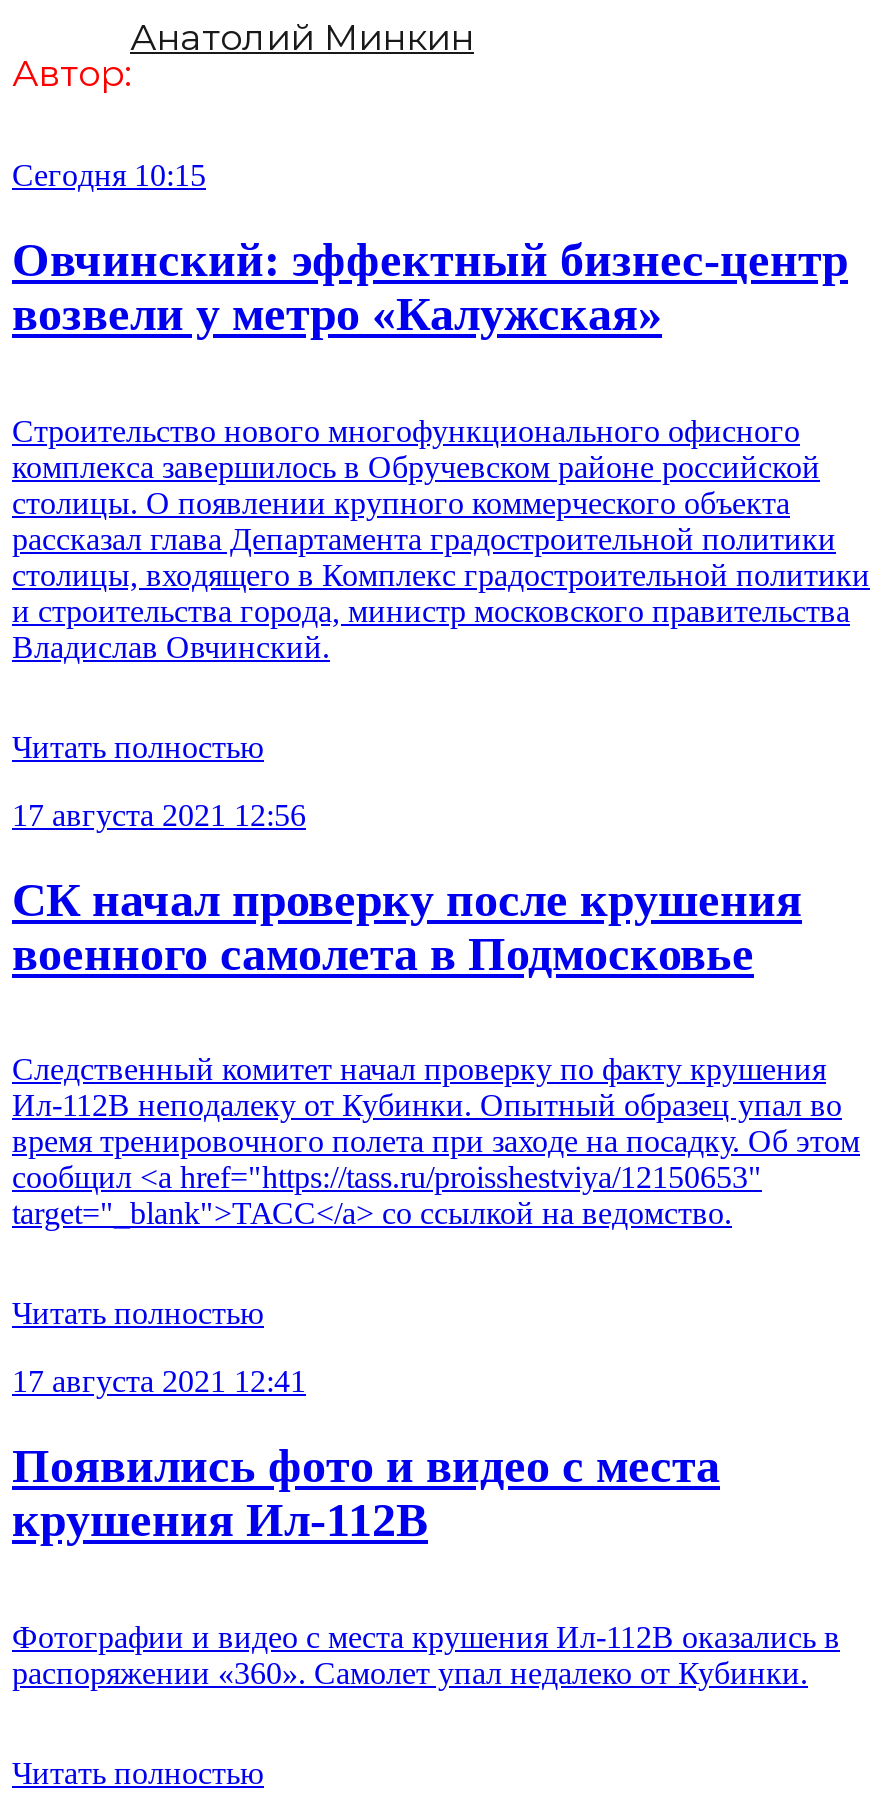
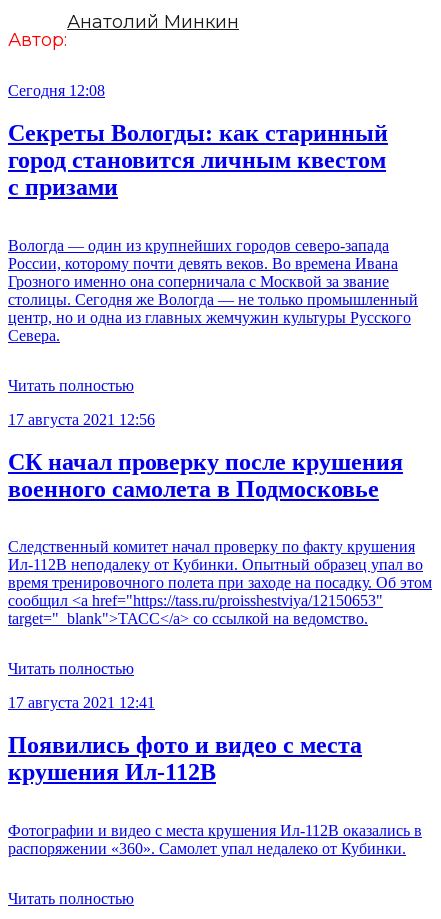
- Сегодня 10:15
+ Сегодня 12:08

- Овчинский: эффектный бизнес-центр
- возвели у метро «Калужская»
+ Секреты Вологды: как старинный
+ город становится личным квестом
+ с призами

- Строительство нового многофункционального офисного
- комплекса завершилось в Обручевском районе российской
- столицы. О появлении крупного коммерческого объекта
- рассказал глава Департамента градостроительной политики
- столицы, входящего в Комплекс градостроительной политики
- и строительства города, министр московского правительства
- Владислав Овчинский.
+ Вологда — один из крупнейших городов северо-запада
+ России, которому почти девять веков. Во времена Ивана
+ Грозного именно она соперничала с Москвой за звание
+ столицы. Сегодня же Вологда — не только промышленный
+ центр, но и одна из главных жемчужин культуры Русского
+ Севера.
